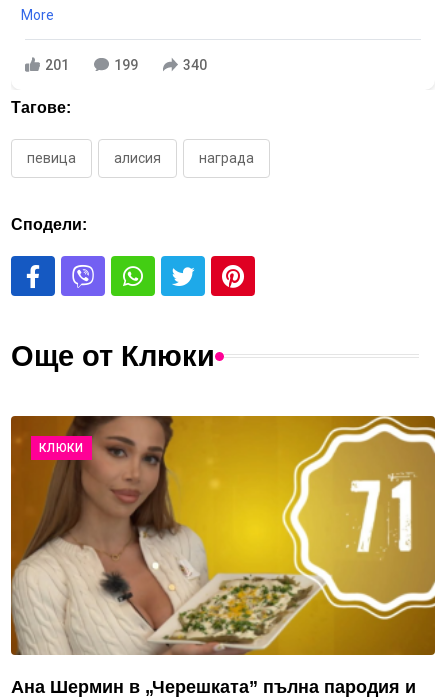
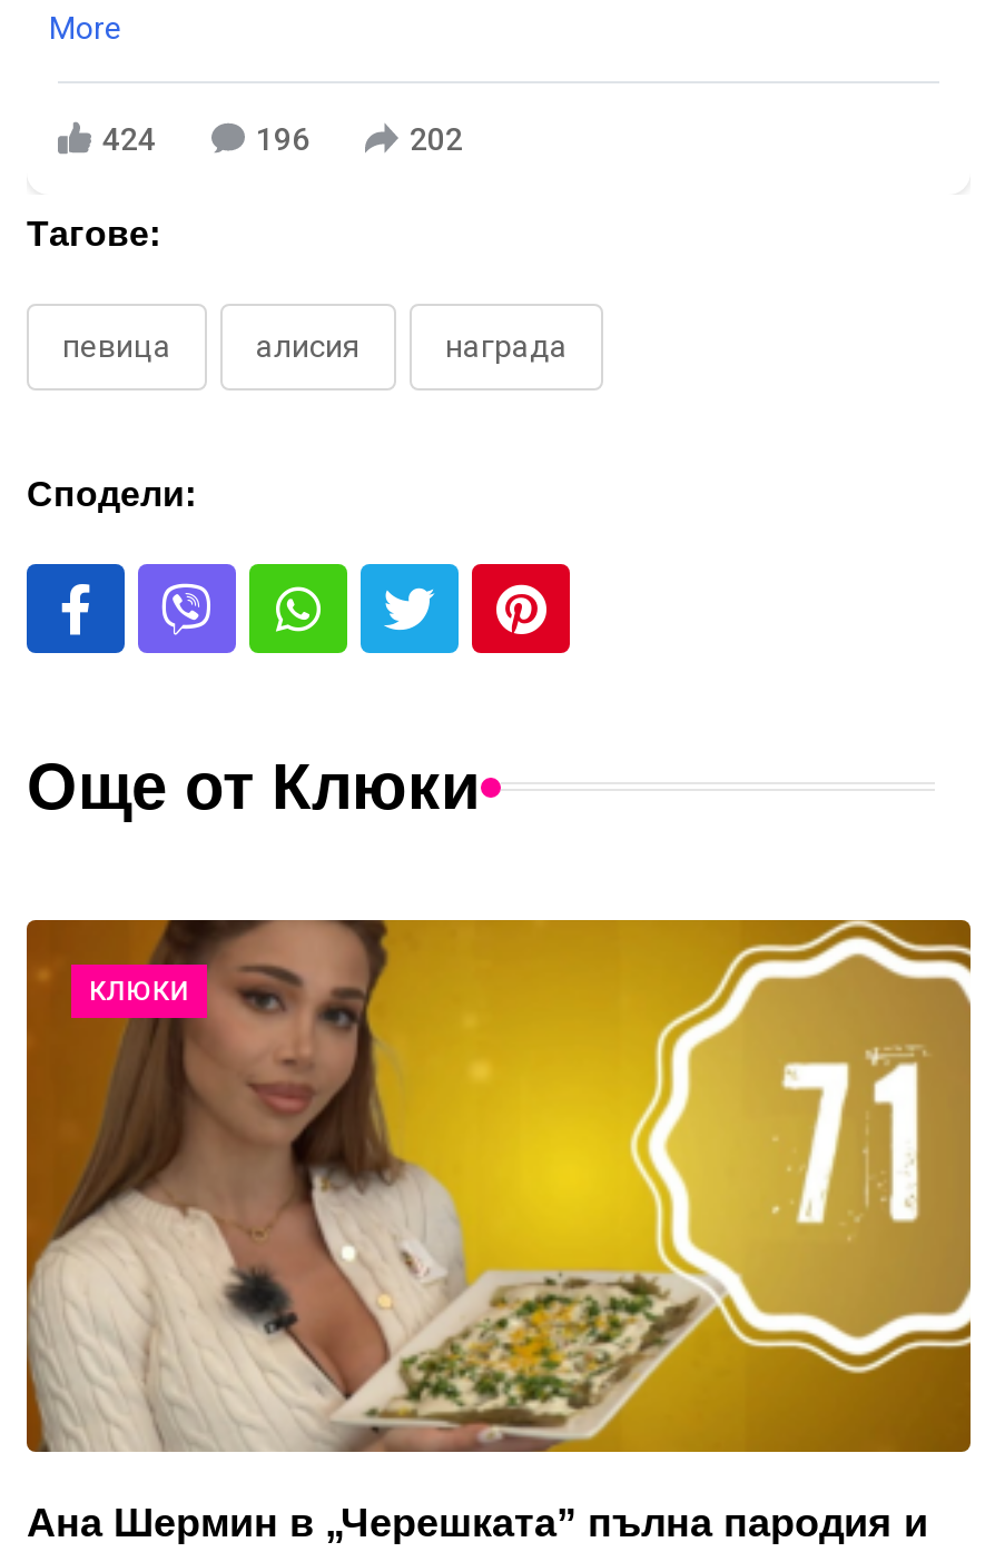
- 201
+ 424

- 199
+ 196

- 340
+ 202
